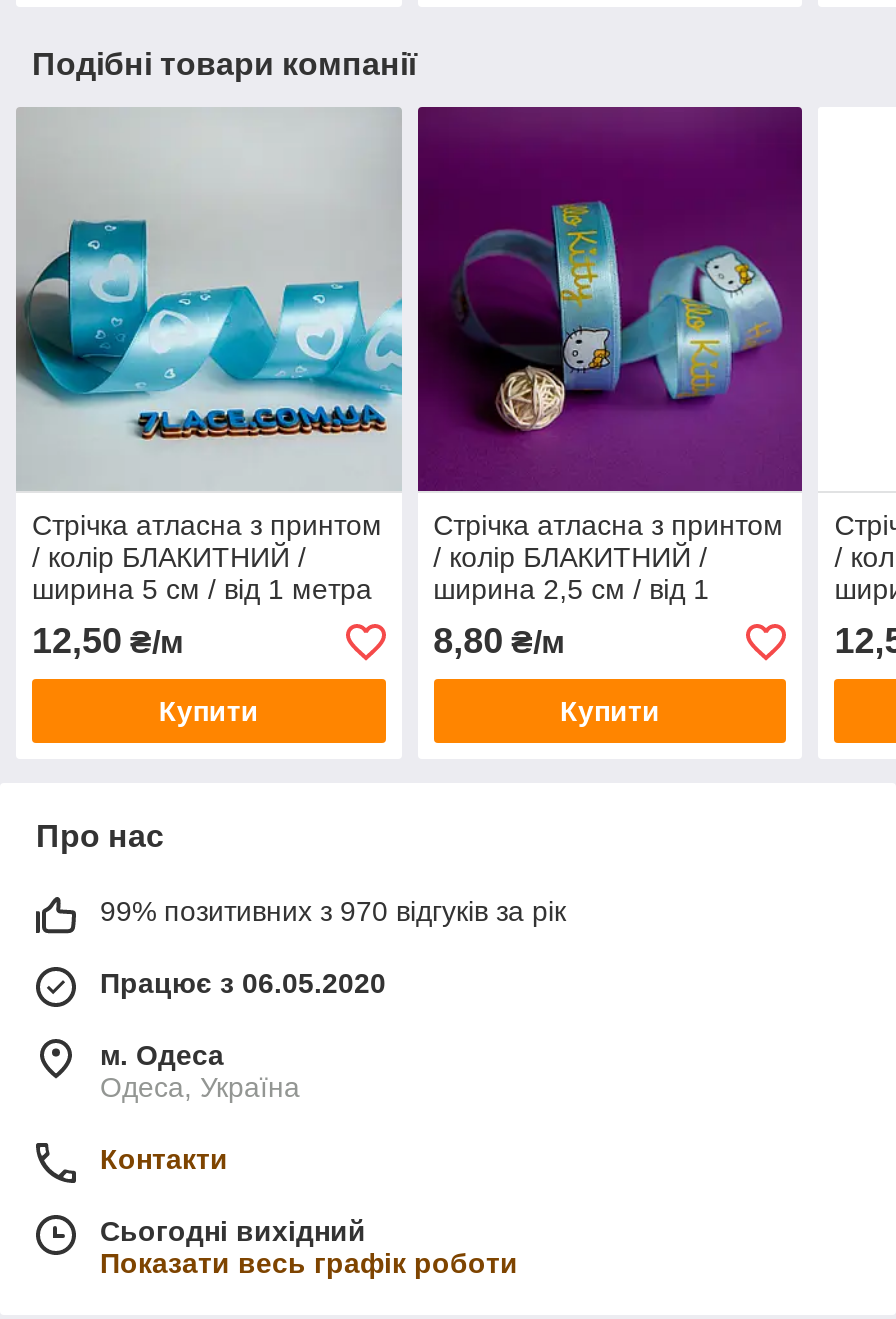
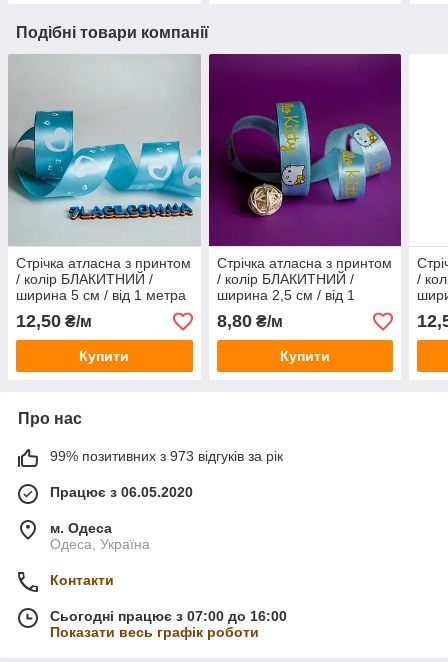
- 99% позитивних з 970 відгуків за рік
+ 99% позитивних з 973 відгуків за рік

- Сьогодні вихідний
+ Сьогодні працює з 07:00 до 16:00
